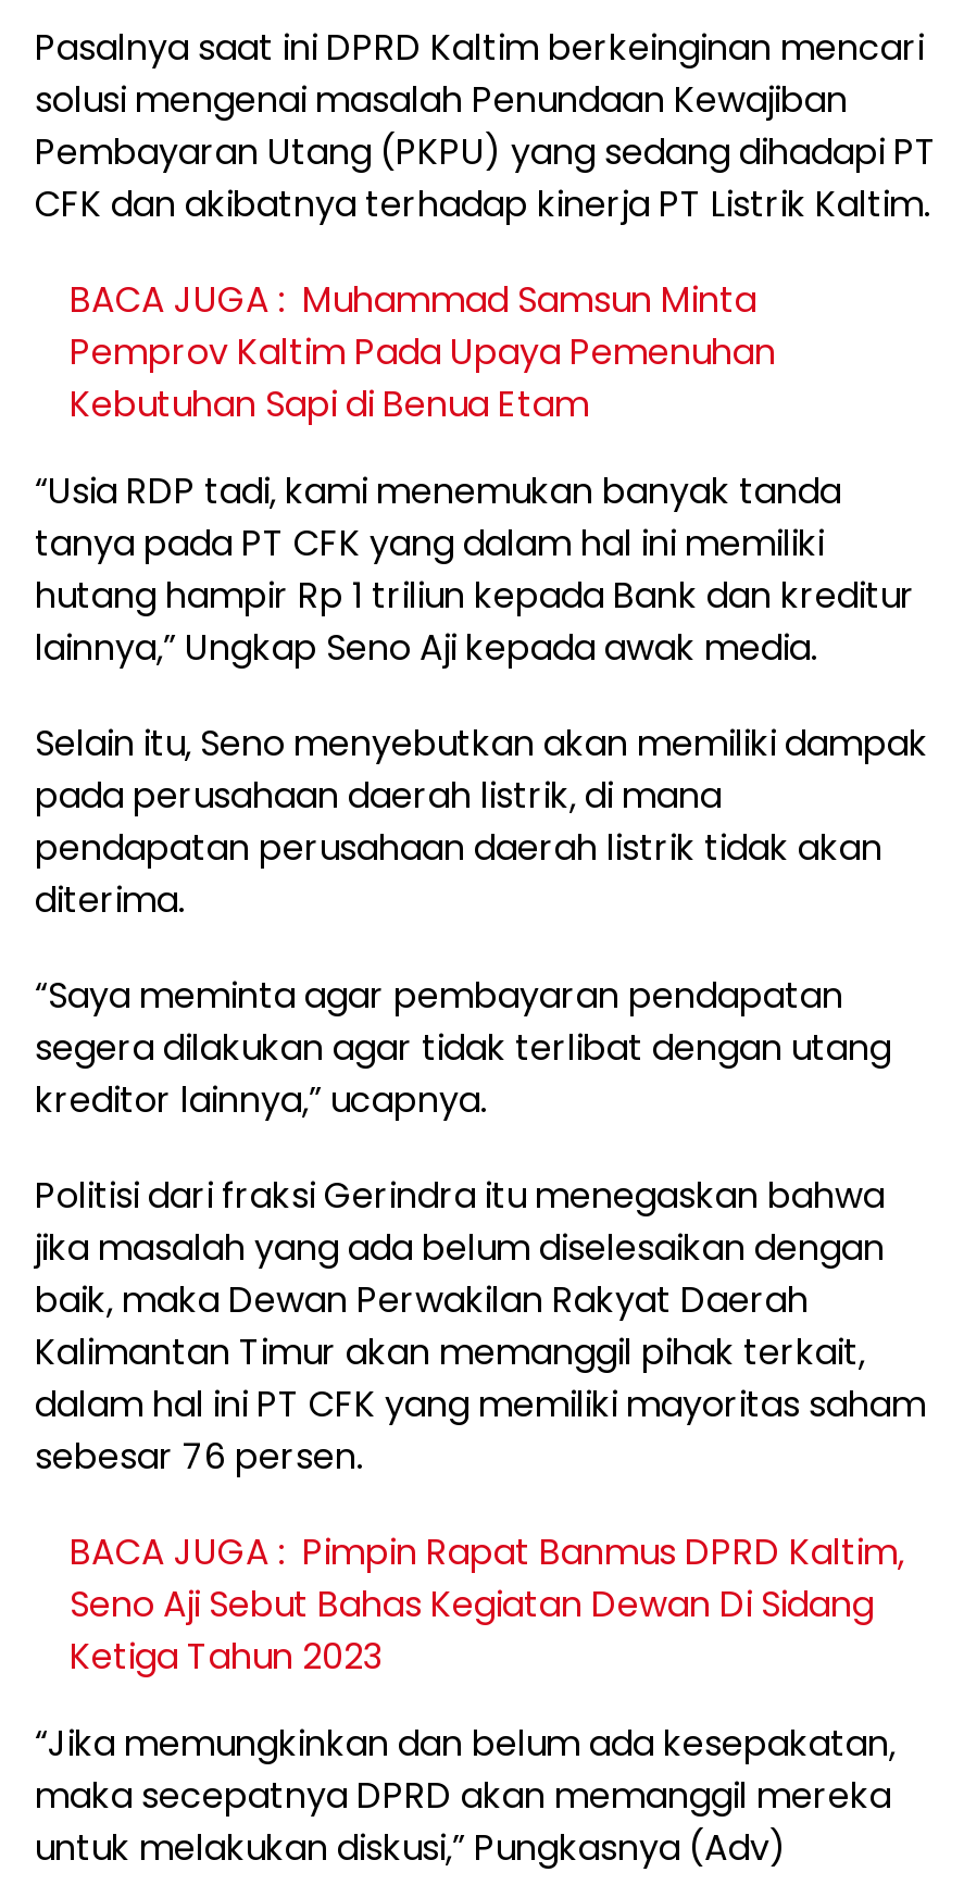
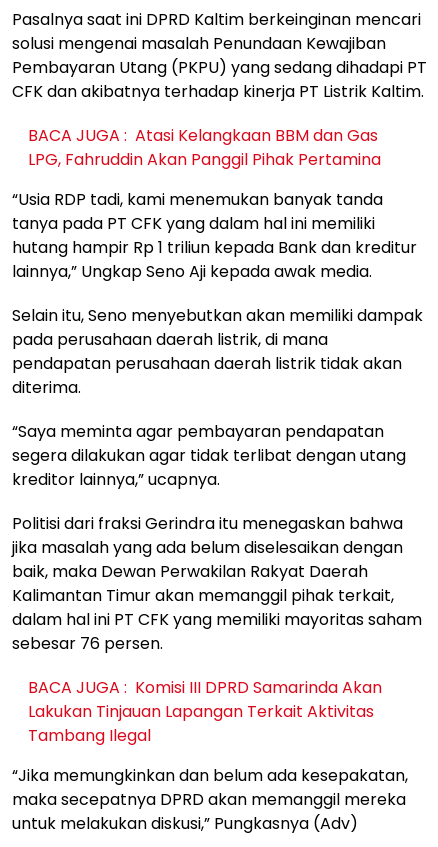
- BACA JUGA : Muhammad Samsun Minta
- Pemprov Kaltim Pada Upaya Pemenuhan
- Kebutuhan Sapi di Benua Etam
+ BACA JUGA : Atasi Kelangkaan BBM dan Gas
+ LPG, Fahruddin Akan Panggil Pihak Pertamina

- BACA JUGA : Pimpin Rapat Banmus DPRD Kaltim,
- Seno Aji Sebut Bahas Kegiatan Dewan Di Sidang
- Ketiga Tahun 2023
+ BACA JUGA : Komisi III DPRD Samarinda Akan
+ Lakukan Tinjauan Lapangan Terkait Aktivitas
+ Tambang Ilegal
